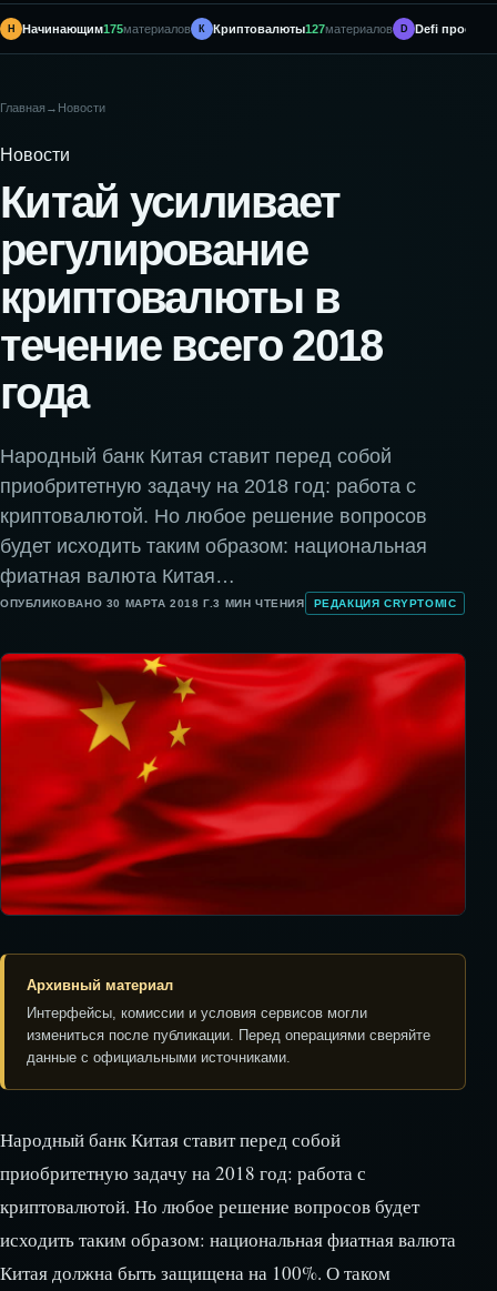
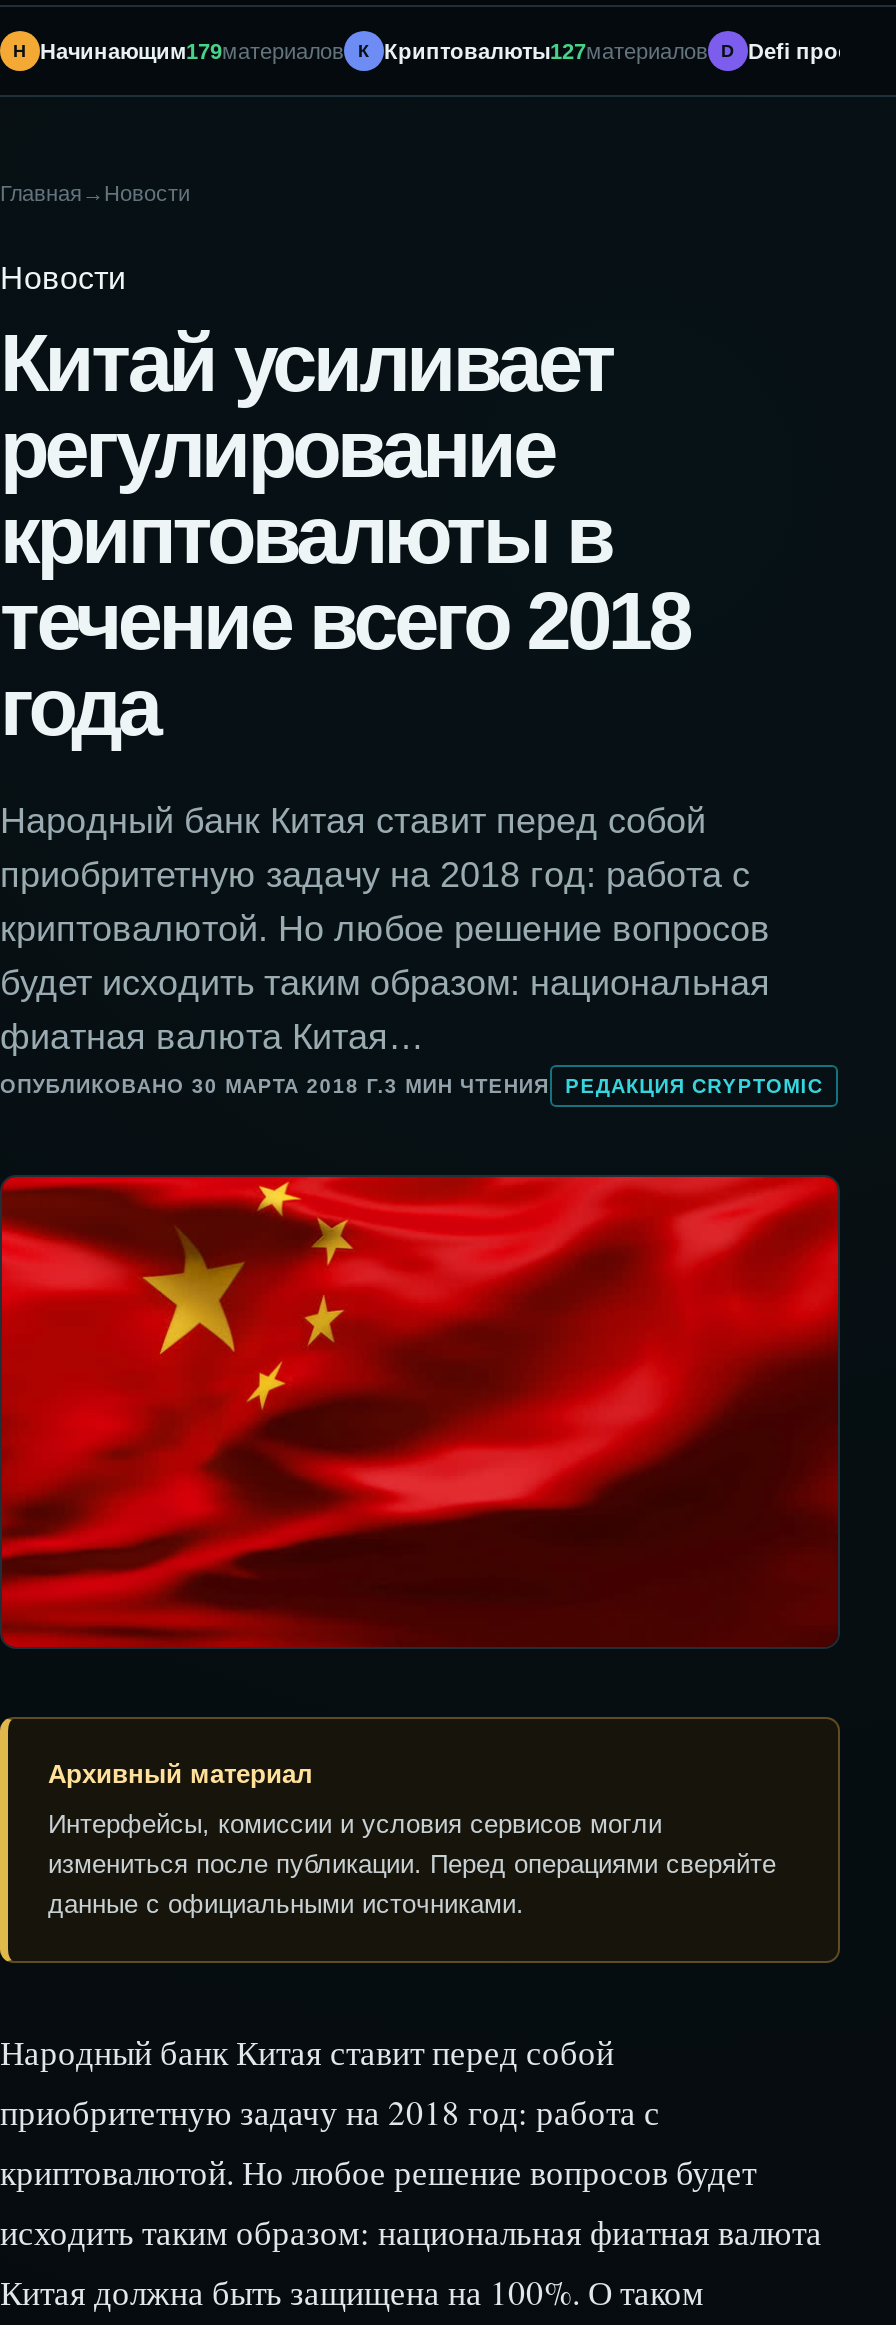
- Начинающим175материалов
+ Начинающим179материалов
